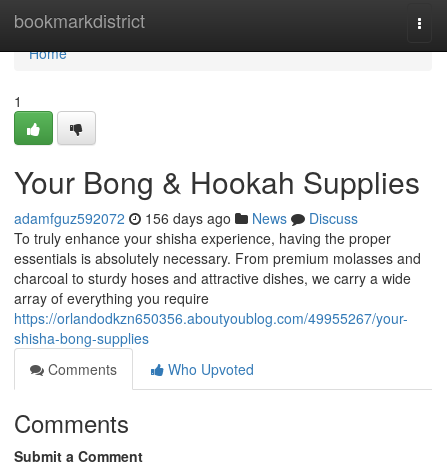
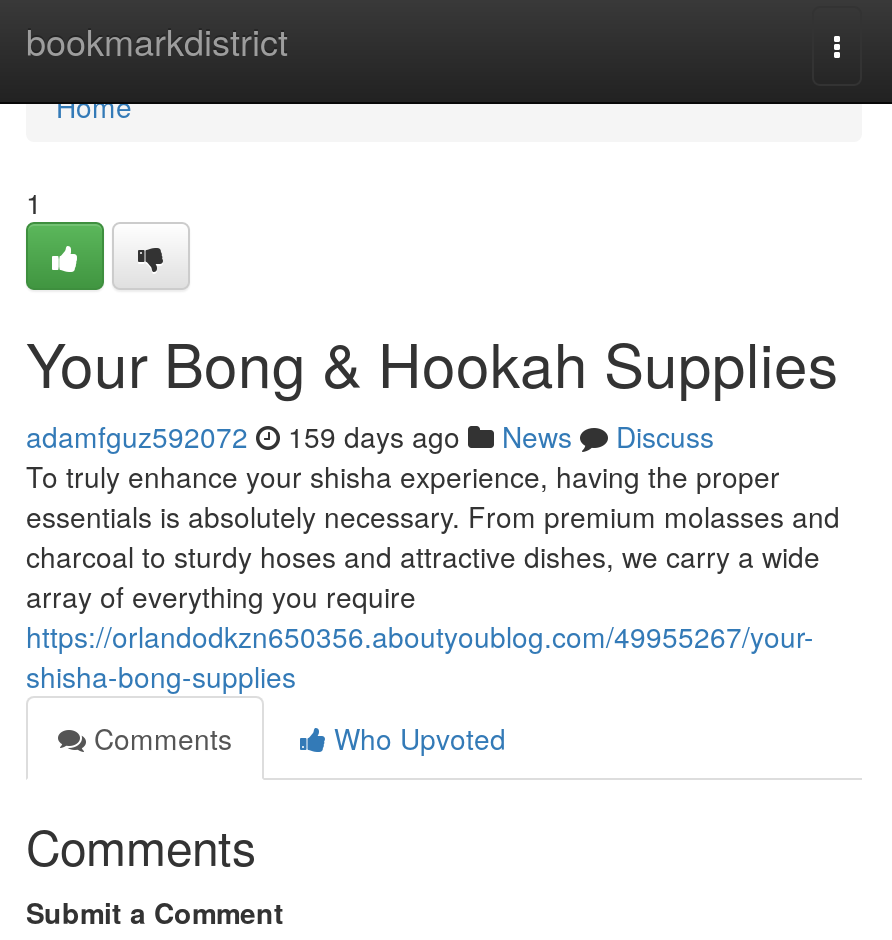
- adamfguz592072 156 days ago News Discuss
+ adamfguz592072 159 days ago News Discuss
